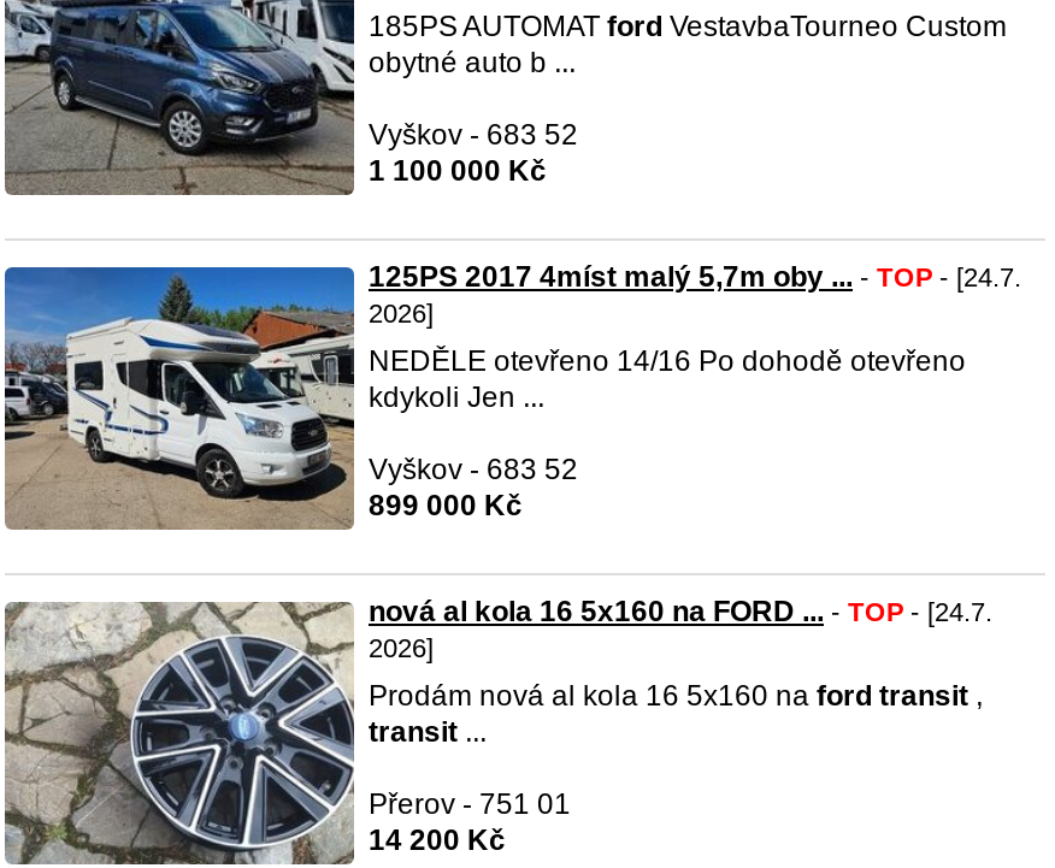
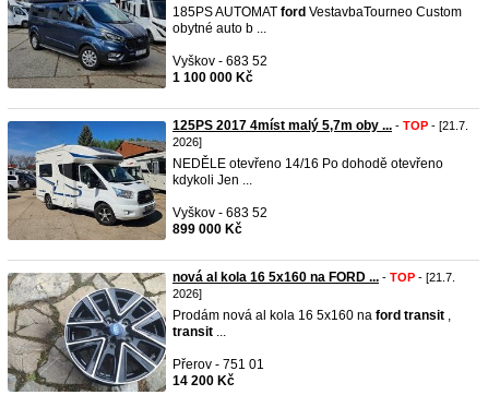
- 125PS 2017 4míst malý 5,7m oby ... - TOP - [24.7.
+ 125PS 2017 4míst malý 5,7m oby ... - TOP - [21.7.

- nová al kola 16 5x160 na FORD ... - TOP - [24.7.
+ nová al kola 16 5x160 na FORD ... - TOP - [21.7.
